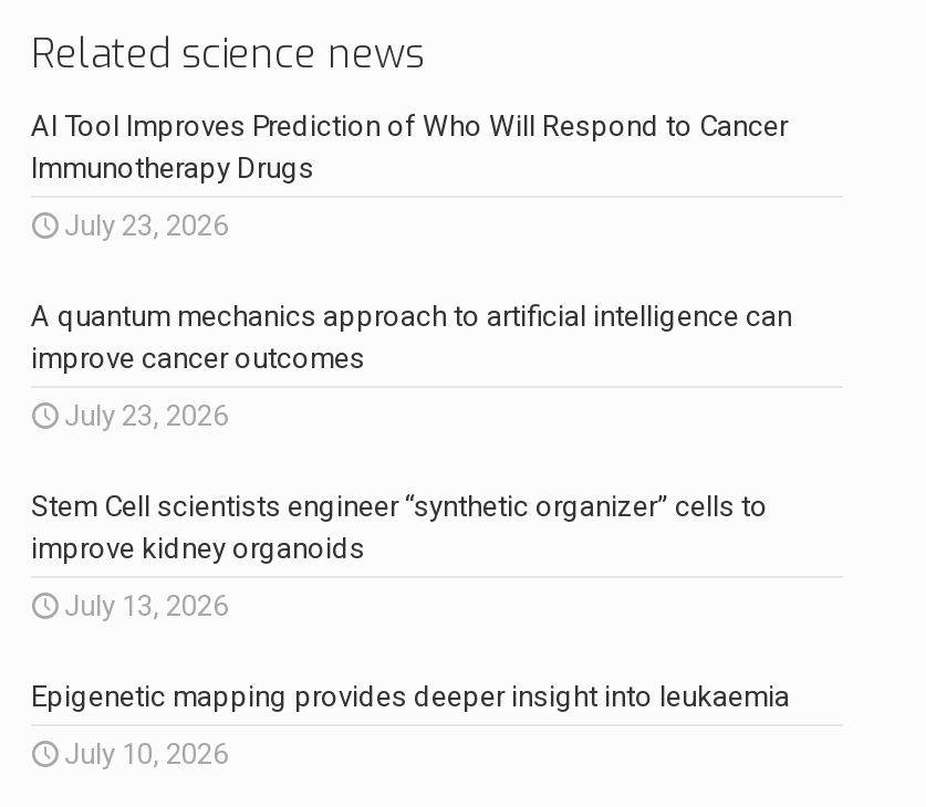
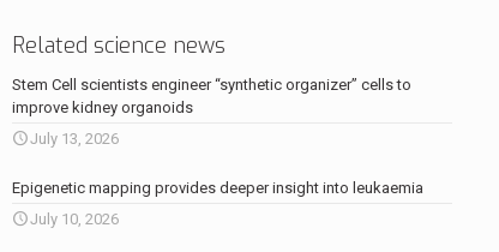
- AI Tool Improves Prediction of Who Will Respond to Cancer
- Immunotherapy Drugs
- July 23, 2026
- A quantum mechanics approach to artificial intelligence can
- improve cancer outcomes
- July 23, 2026
